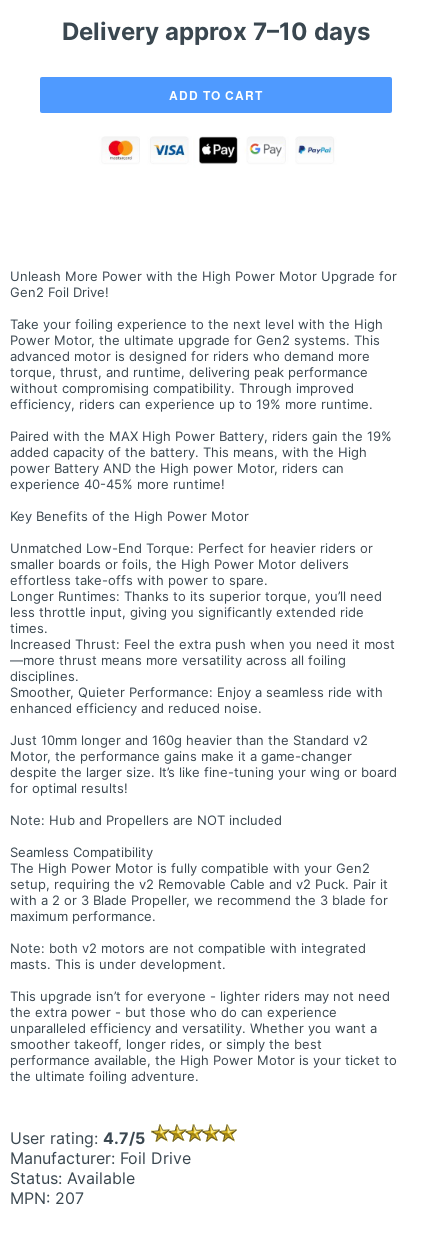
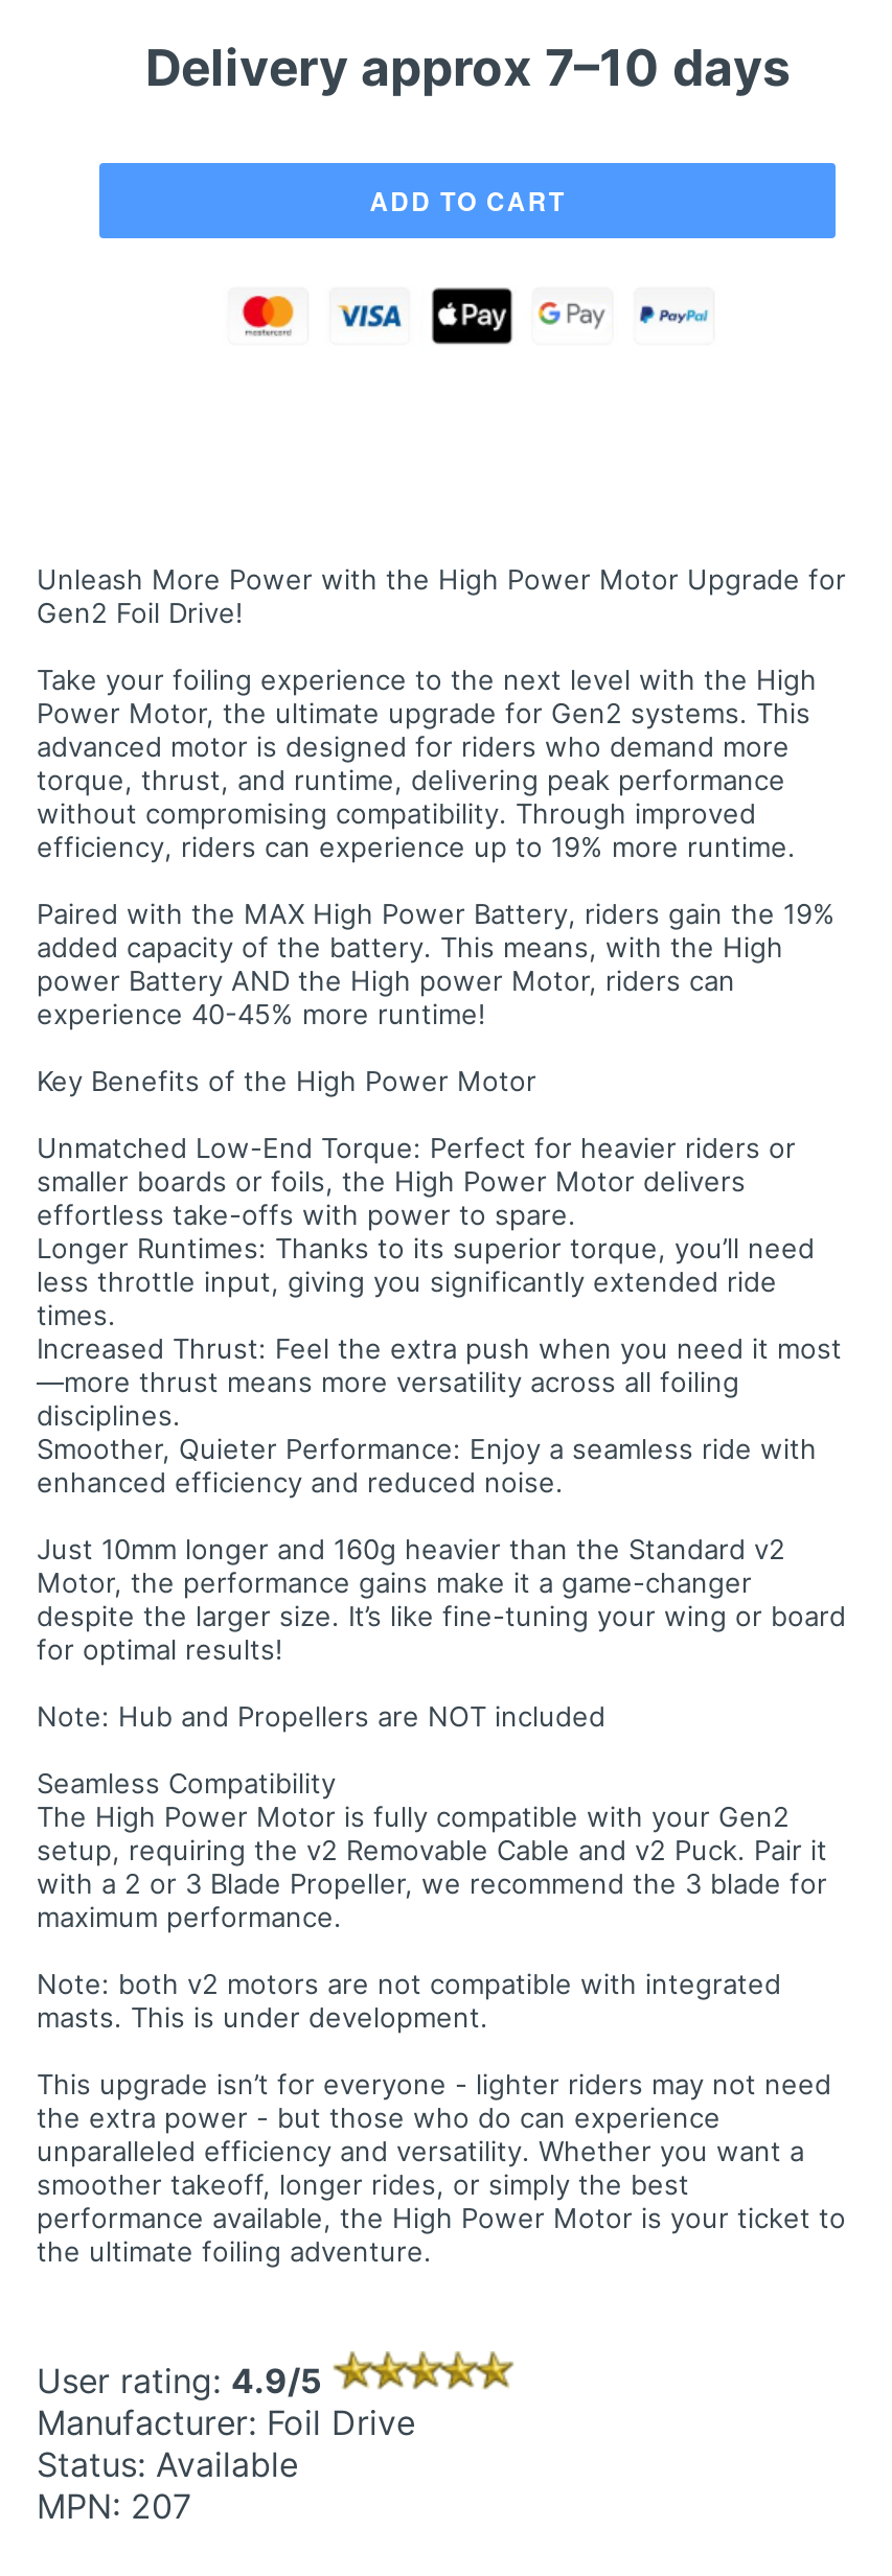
- User rating: 4.7/5
+ User rating: 4.9/5
